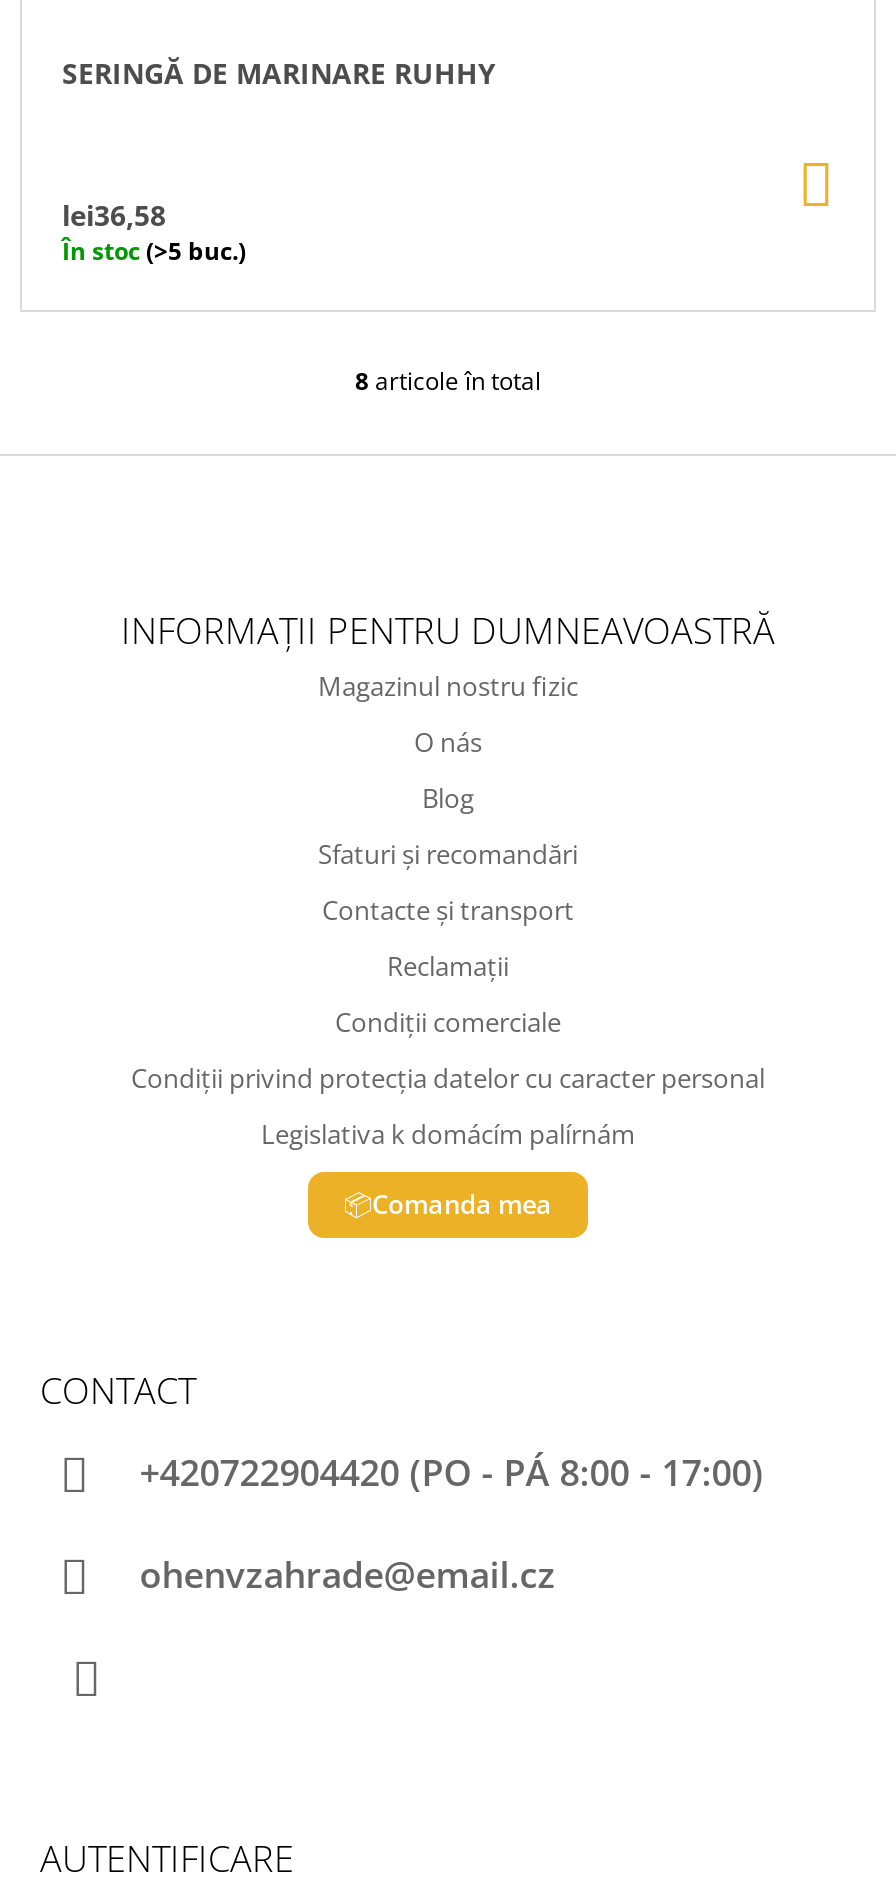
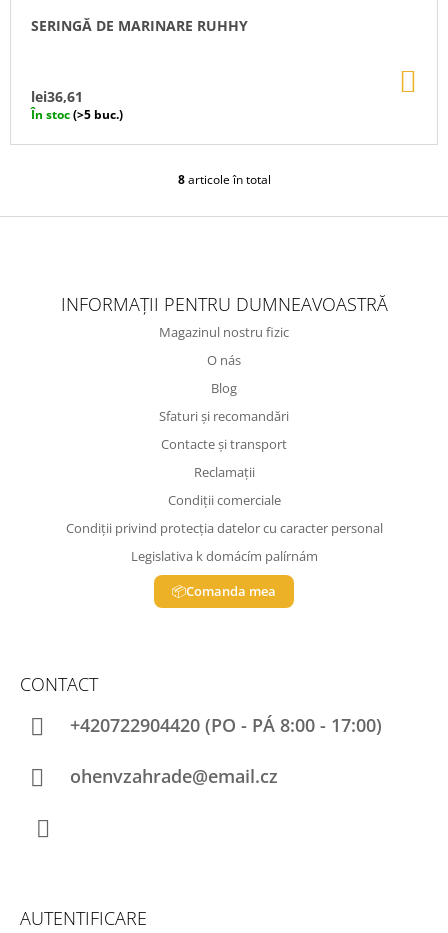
- lei36,58
+ lei36,61
